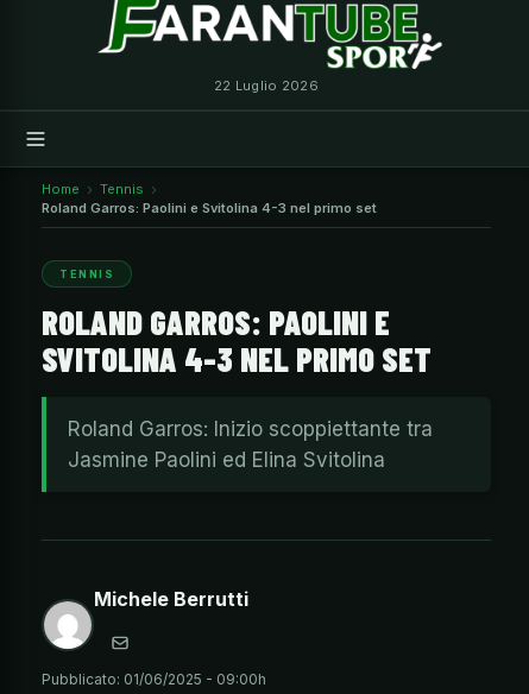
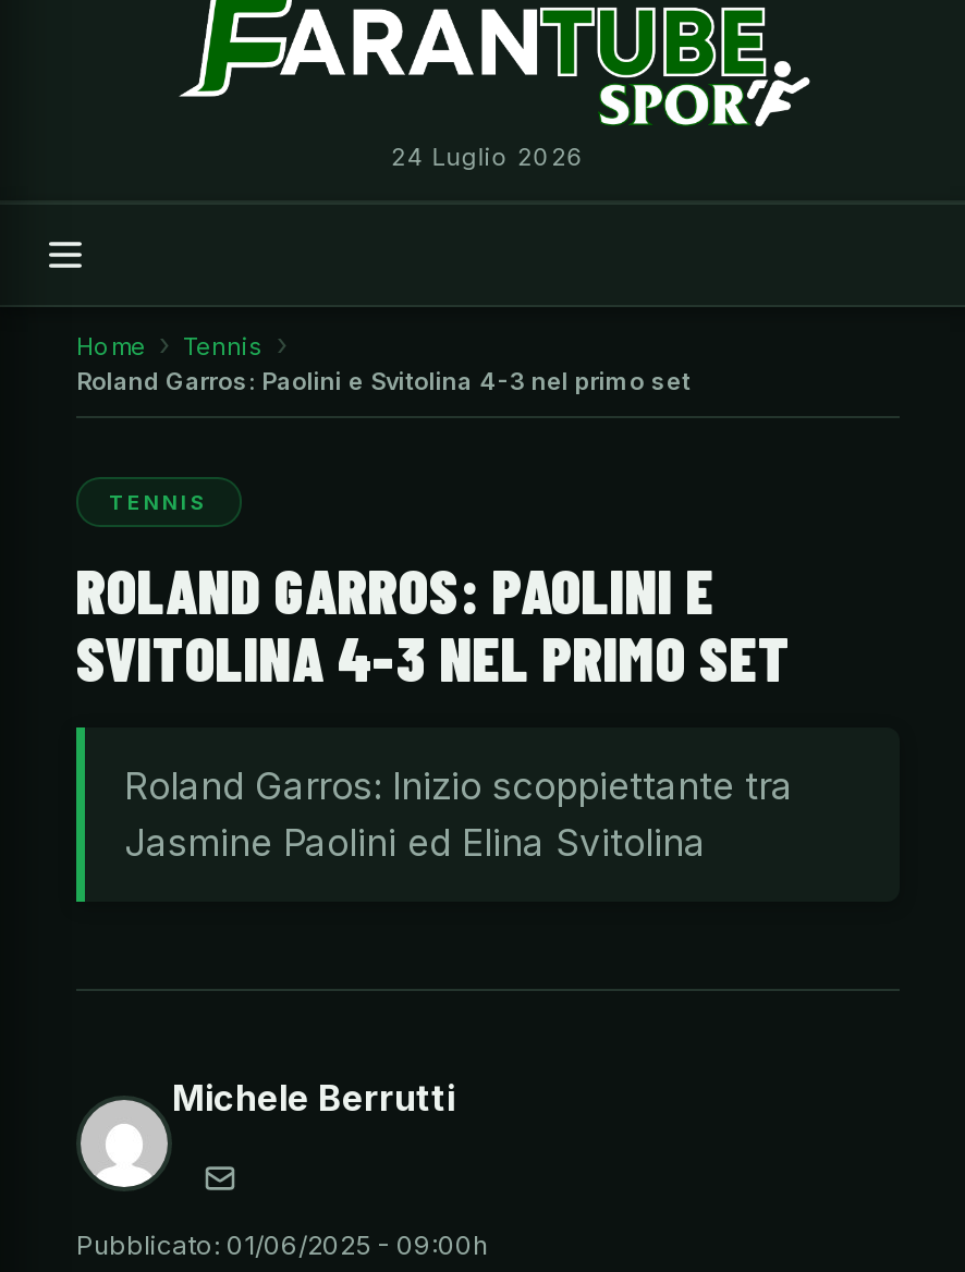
- 22 Luglio 2026
+ 24 Luglio 2026
